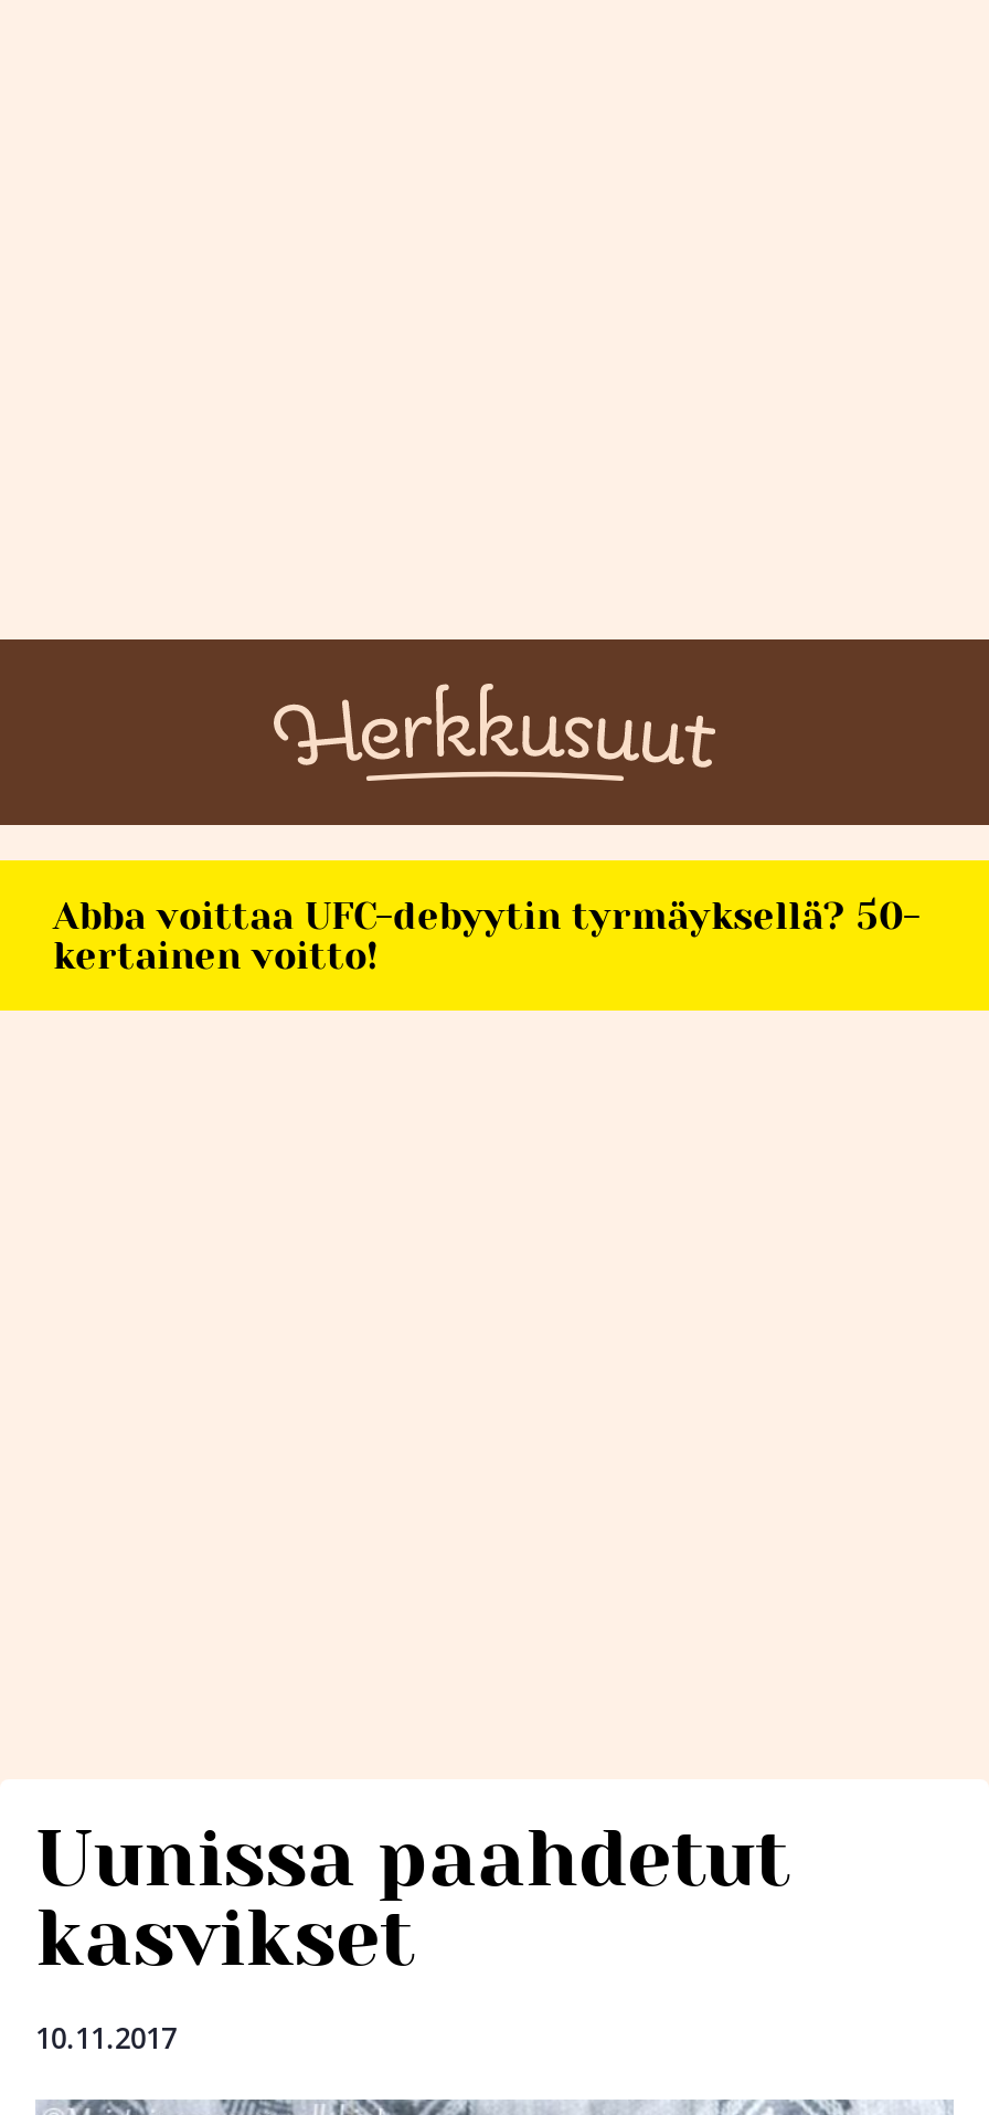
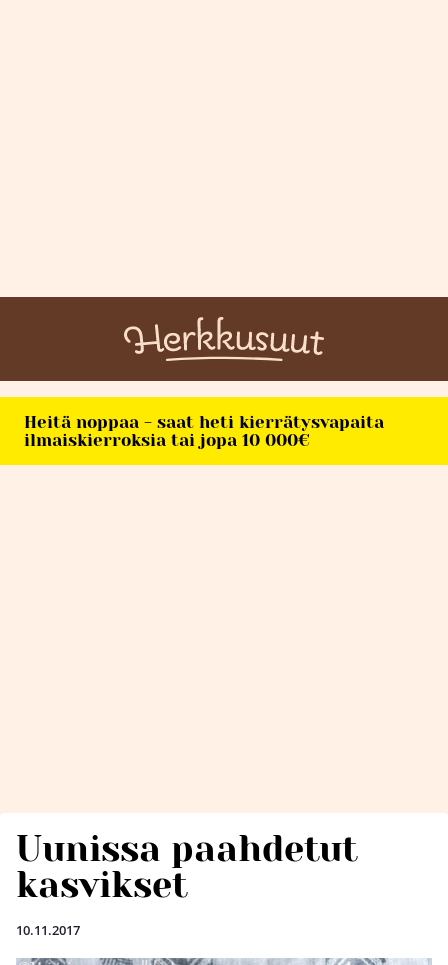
- Abba voittaa UFC-debyytin tyrmäyksellä? 50-
- kertainen voitto!
+ Heitä noppaa - saat heti kierrätysvapaita
+ ilmaiskierroksia tai jopa 10 000€
